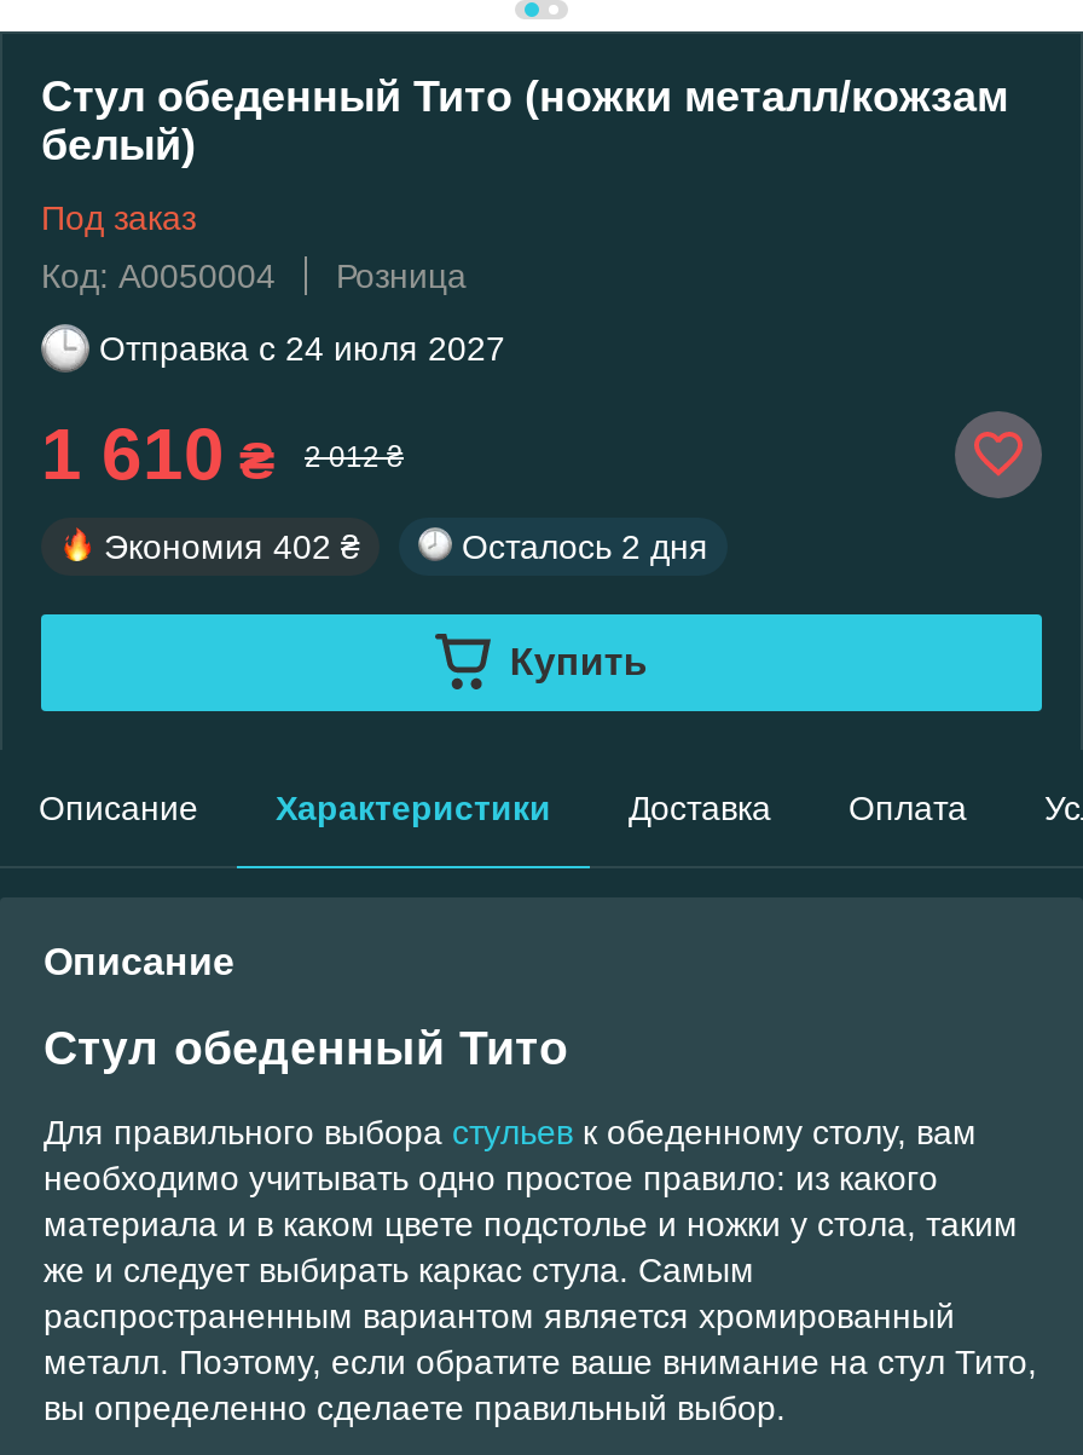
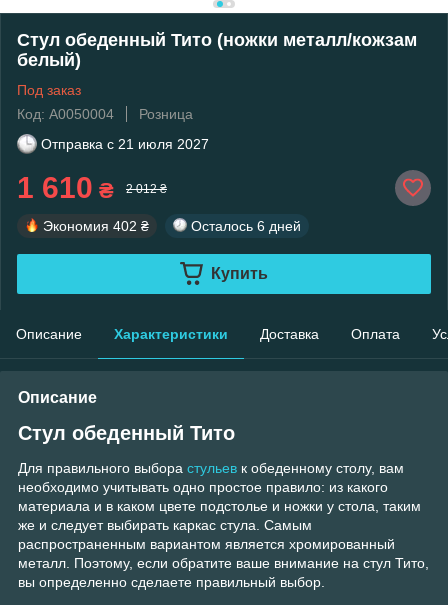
- Отправка с 24 июля 2027
+ Отправка с 21 июля 2027

- Осталось 2 дня
+ Осталось 6 дней
